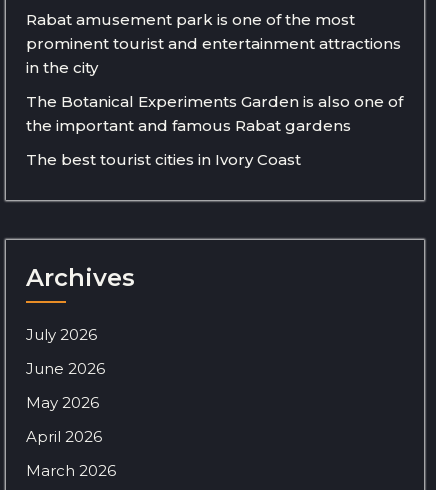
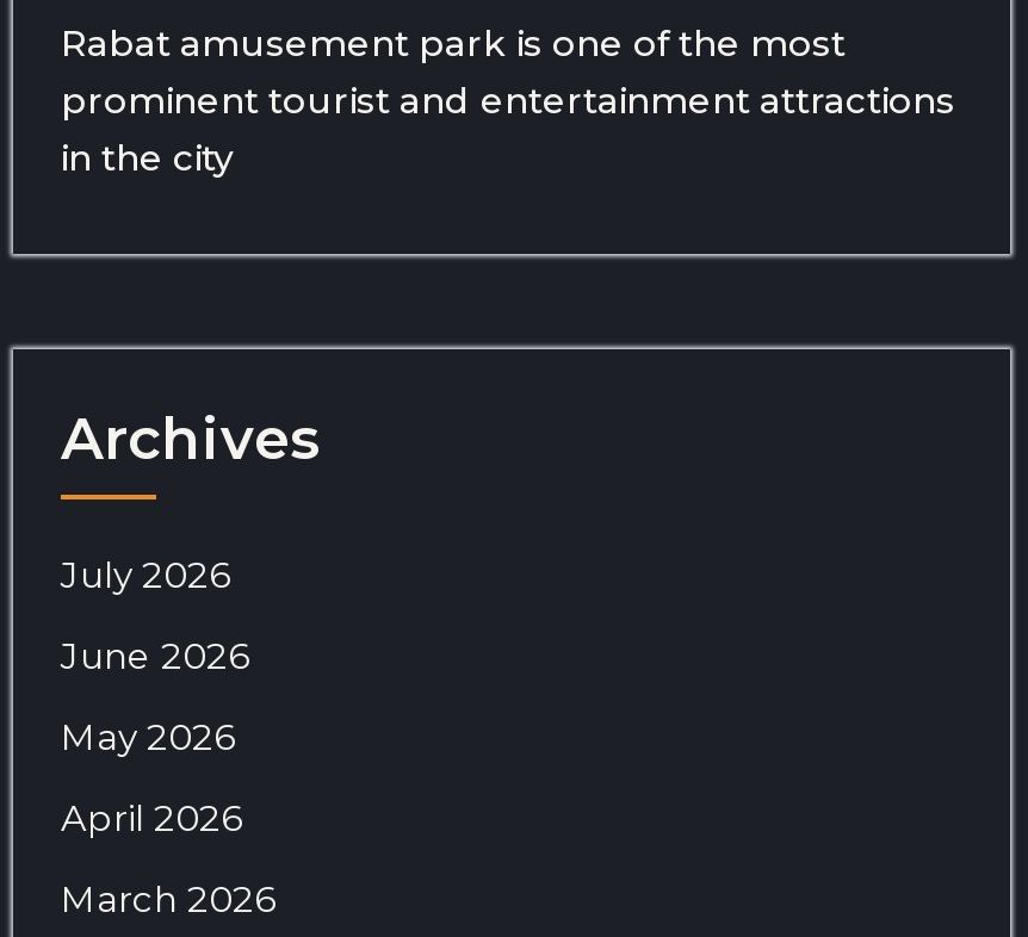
- The Botanical Experiments Garden is also one of
- the important and famous Rabat gardens
- The best tourist cities in Ivory Coast
